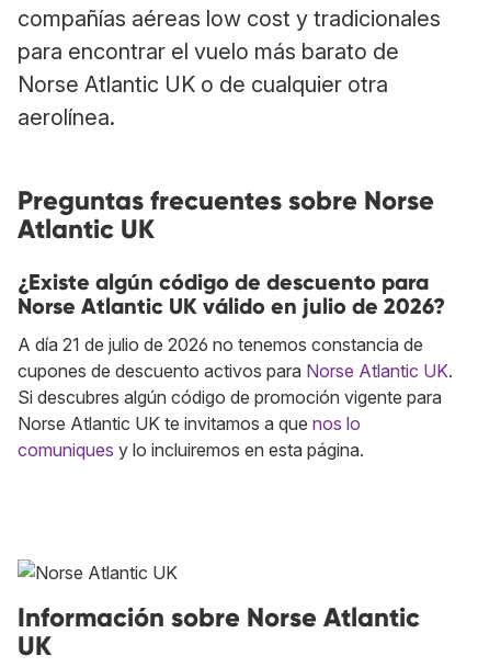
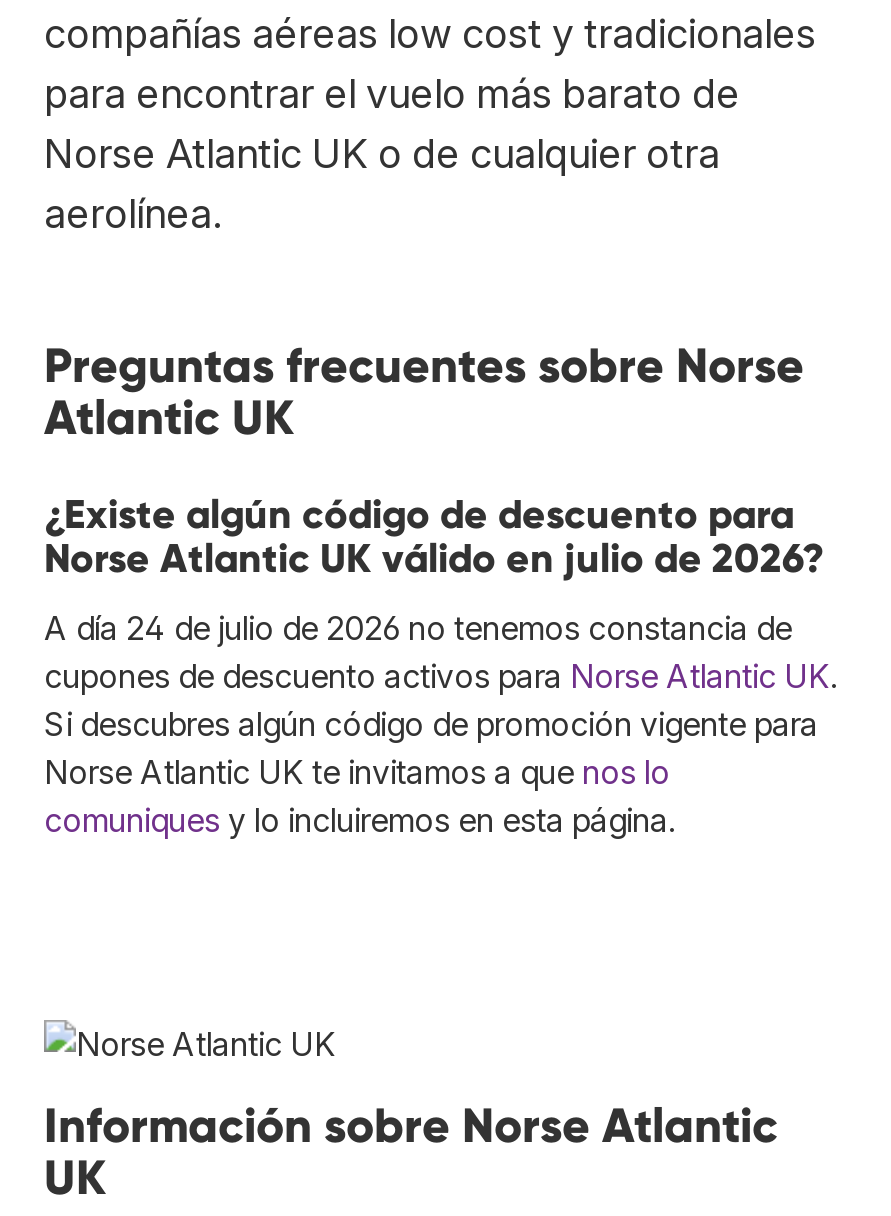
- A día 21 de julio de 2026 no tenemos constancia de
+ A día 24 de julio de 2026 no tenemos constancia de
